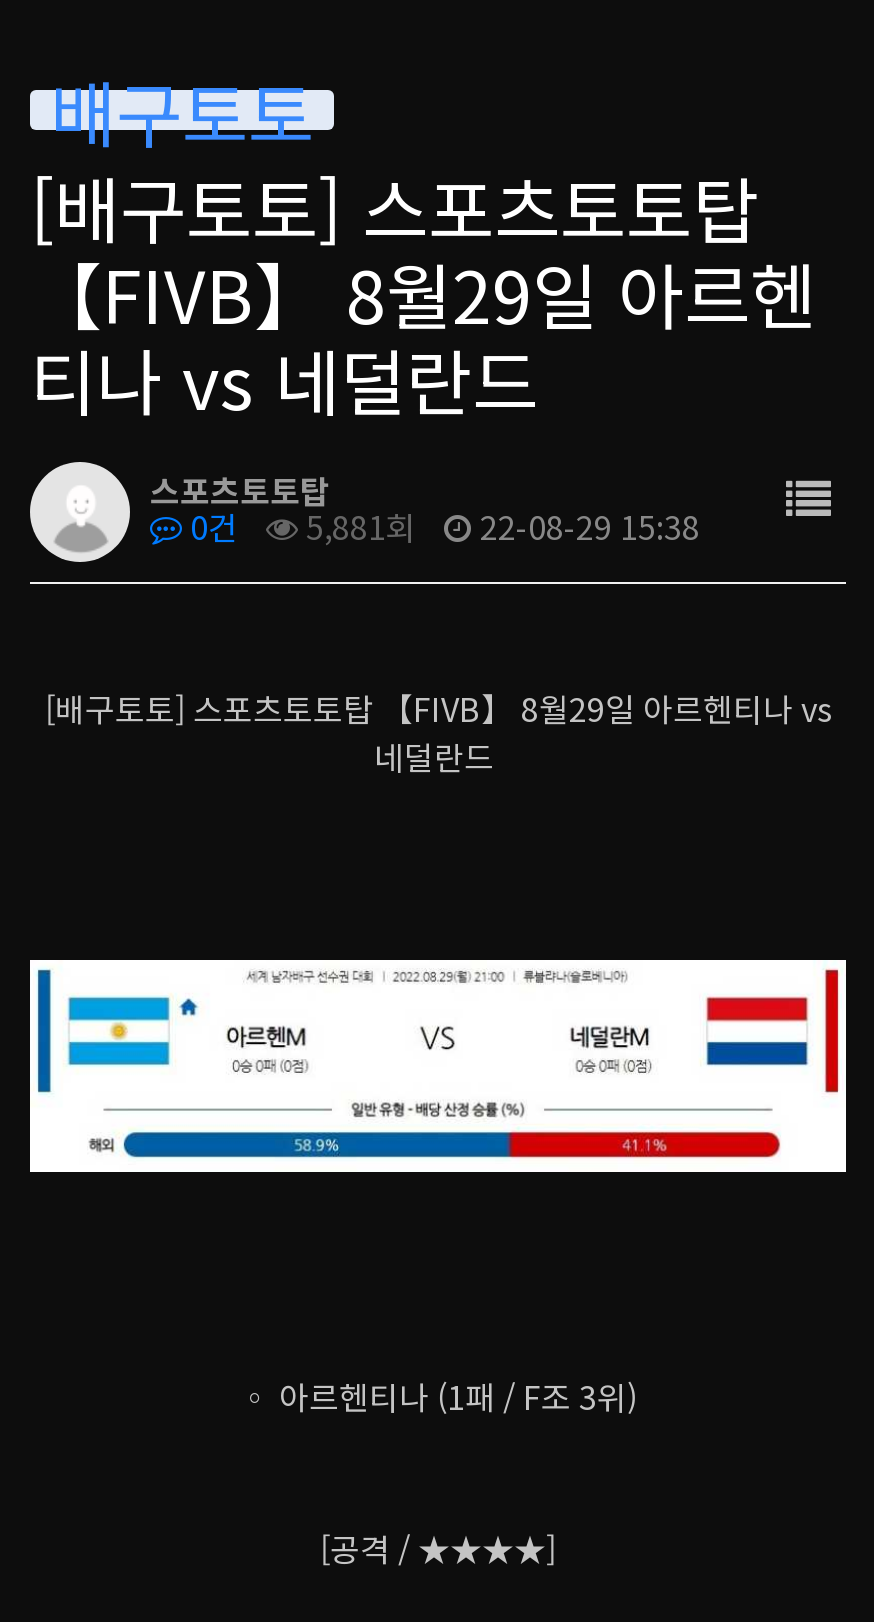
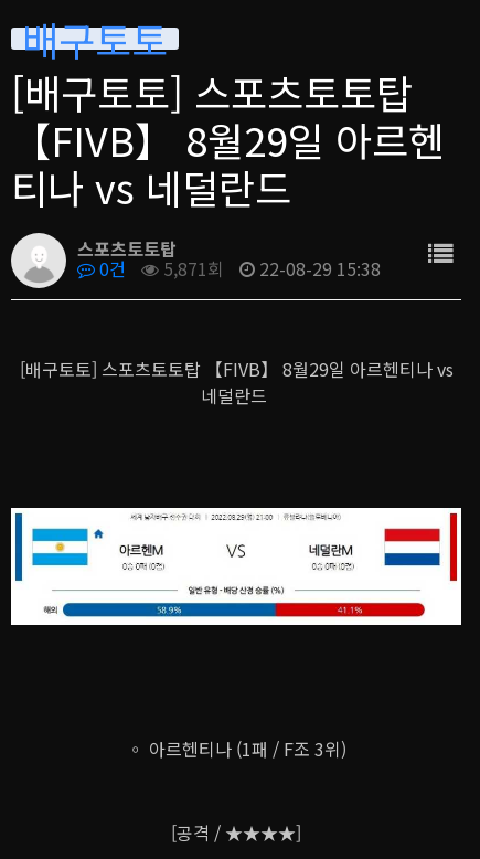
- 0건 5,881회 22-08-29 15:38
+ 0건 5,871회 22-08-29 15:38
